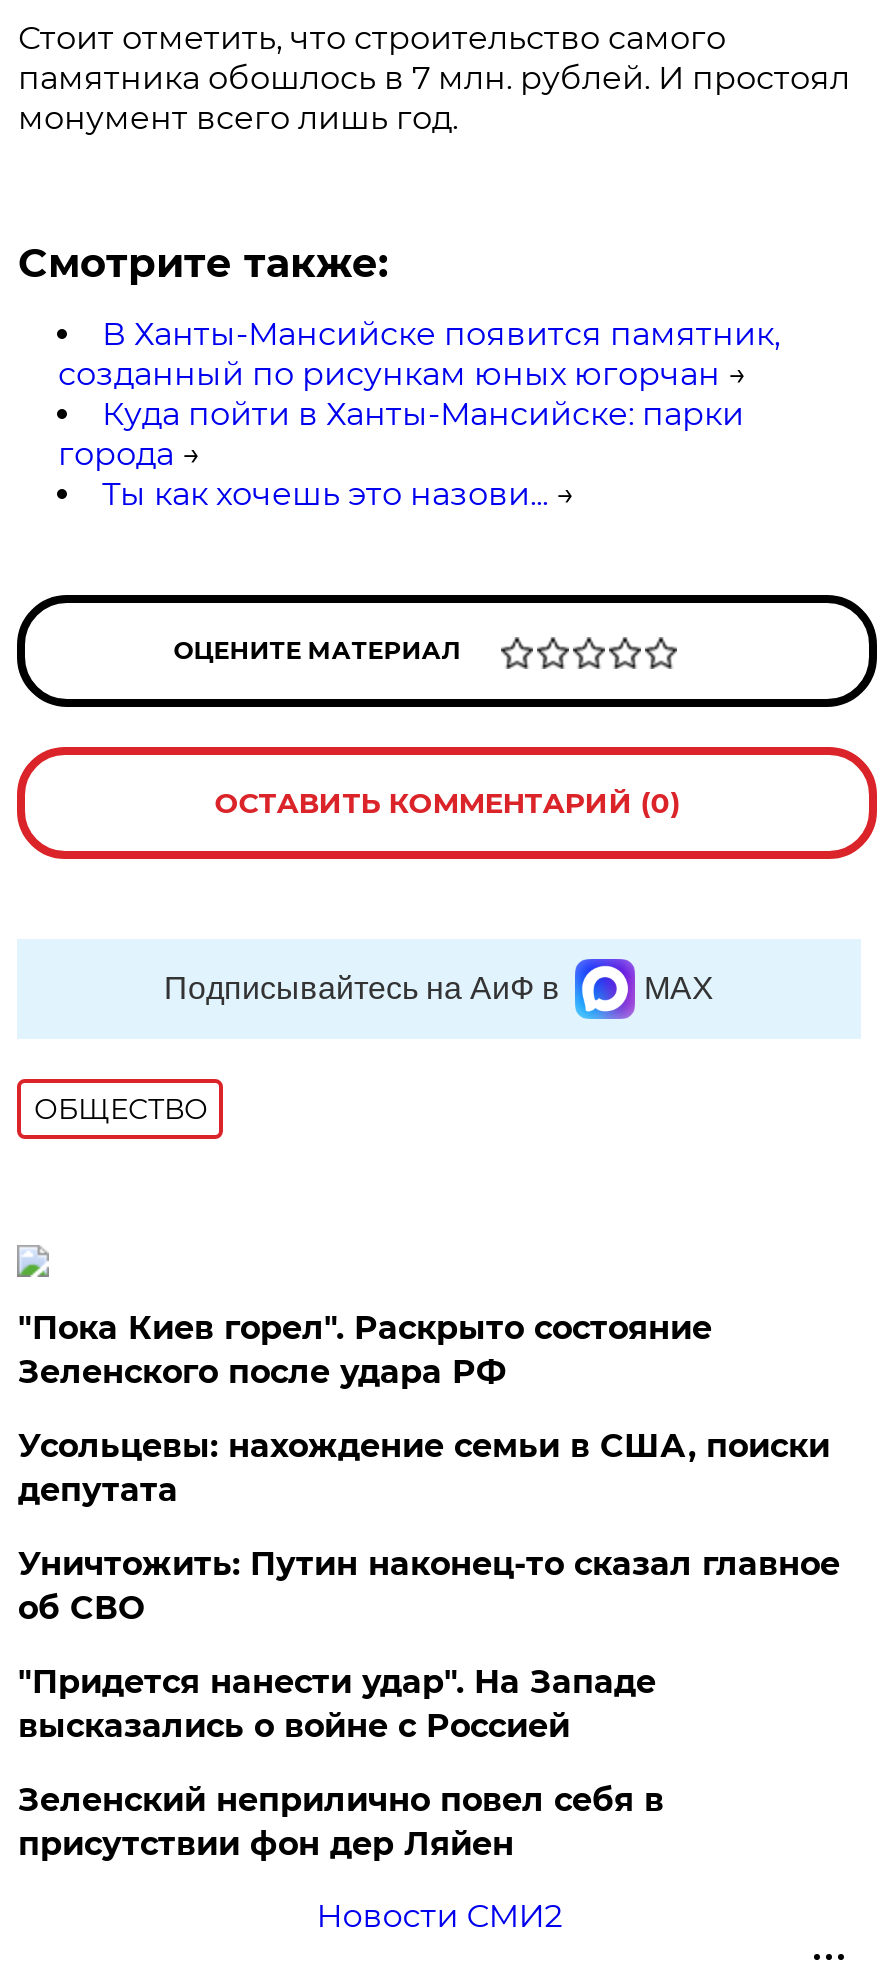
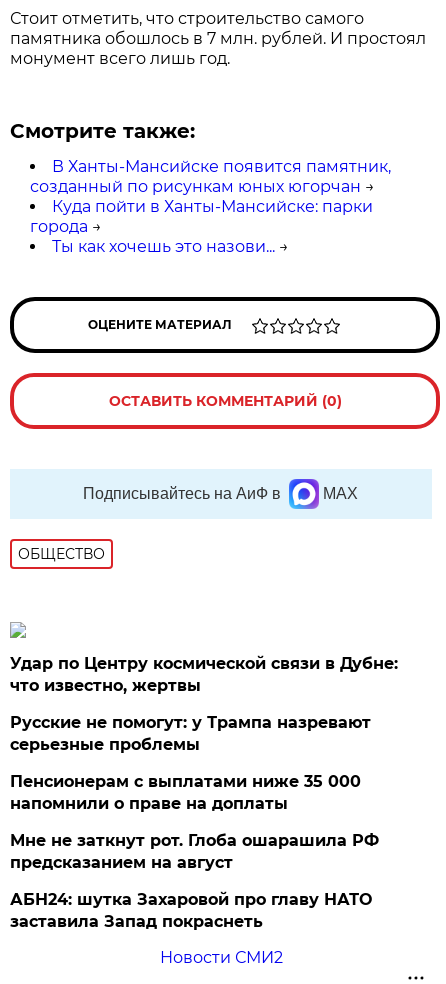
- "Пока Киев горел". Раскрыто состояние
- Зеленского после удара РФ
+ Удар по Центру космической связи в Дубне:
+ что известно, жертвы

- Усольцевы: нахождение семьи в США, поиски
- депутата
+ Русские не помогут: у Трампа назревают
+ серьезные проблемы

- Уничтожить: Путин наконец-то сказал главное
- об СВО
+ Пенсионерам с выплатами ниже 35 000
+ напомнили о праве на доплаты

- "Придется нанести удар". На Западе
- высказались о войне с Россией
+ Мне не заткнут рот. Глоба ошарашила РФ
+ предсказанием на август

- Зеленский неприлично повел cебя в
- присутствии фон дер Ляйен
+ АБН24: шутка Захаровой про главу НАТО
+ заставила Запад покраснеть
